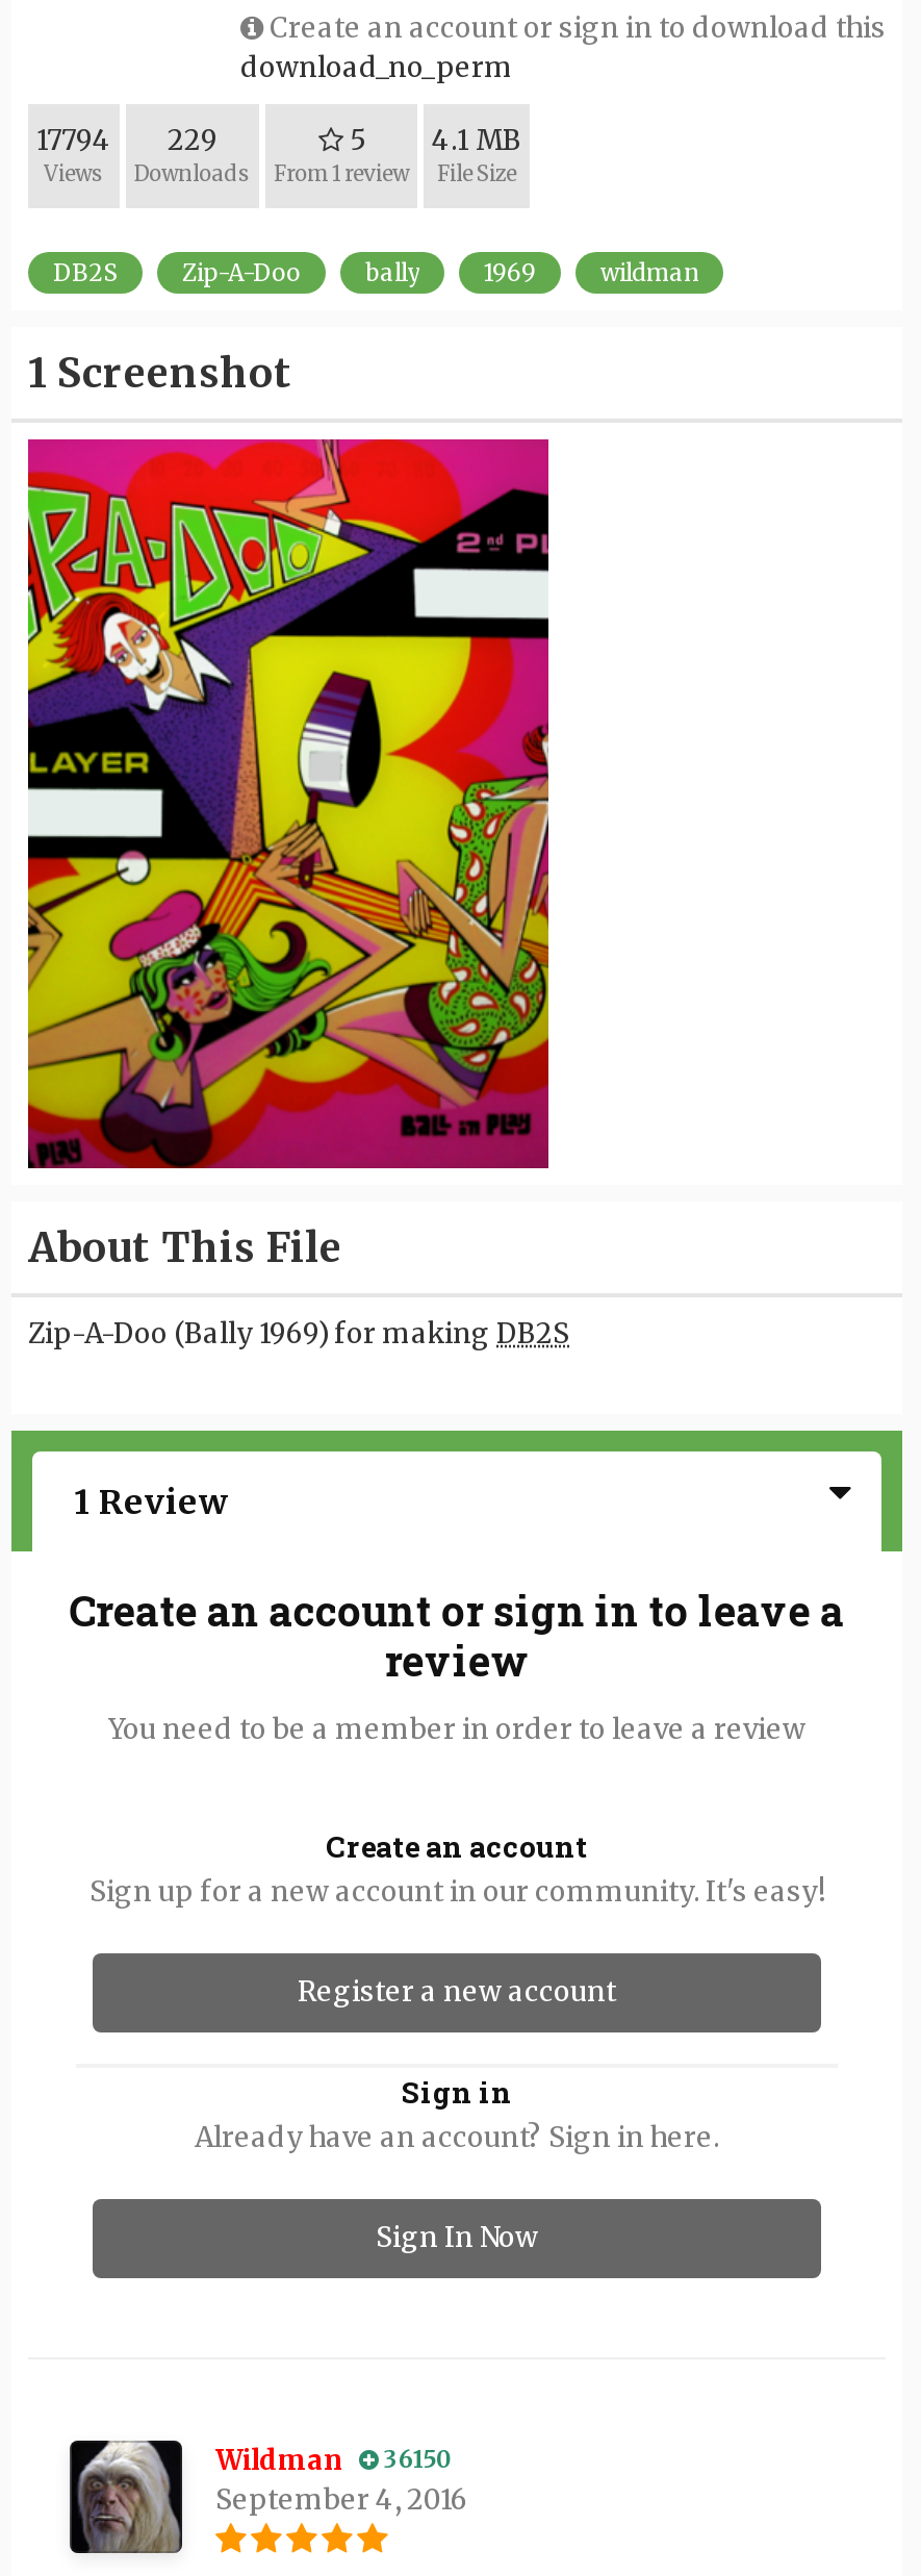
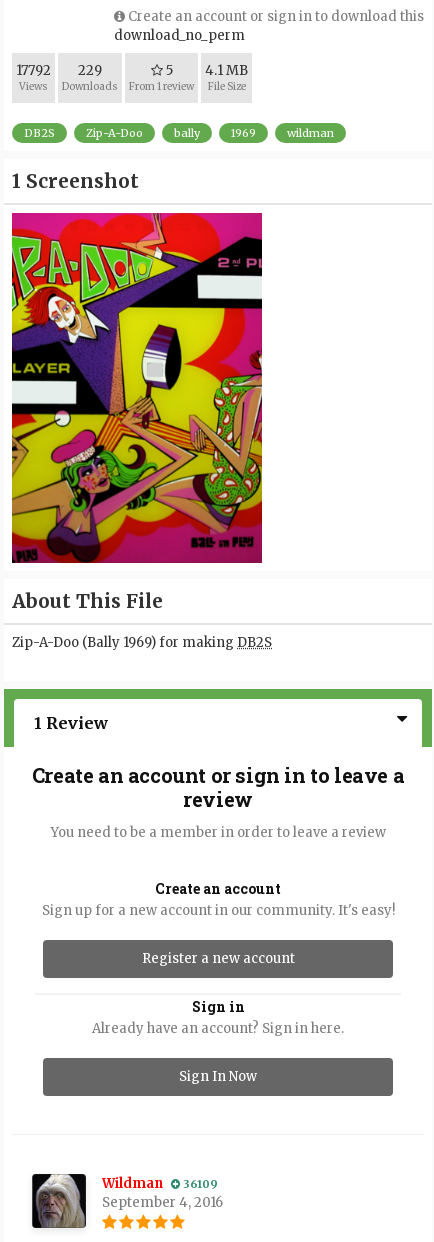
- 17794 229
+ 17792 229

- Wildman 36150
+ Wildman 36109
